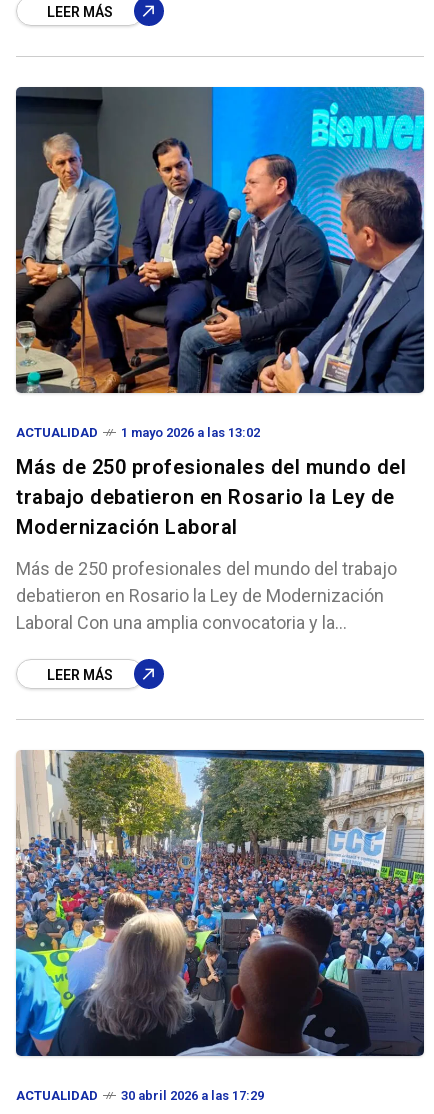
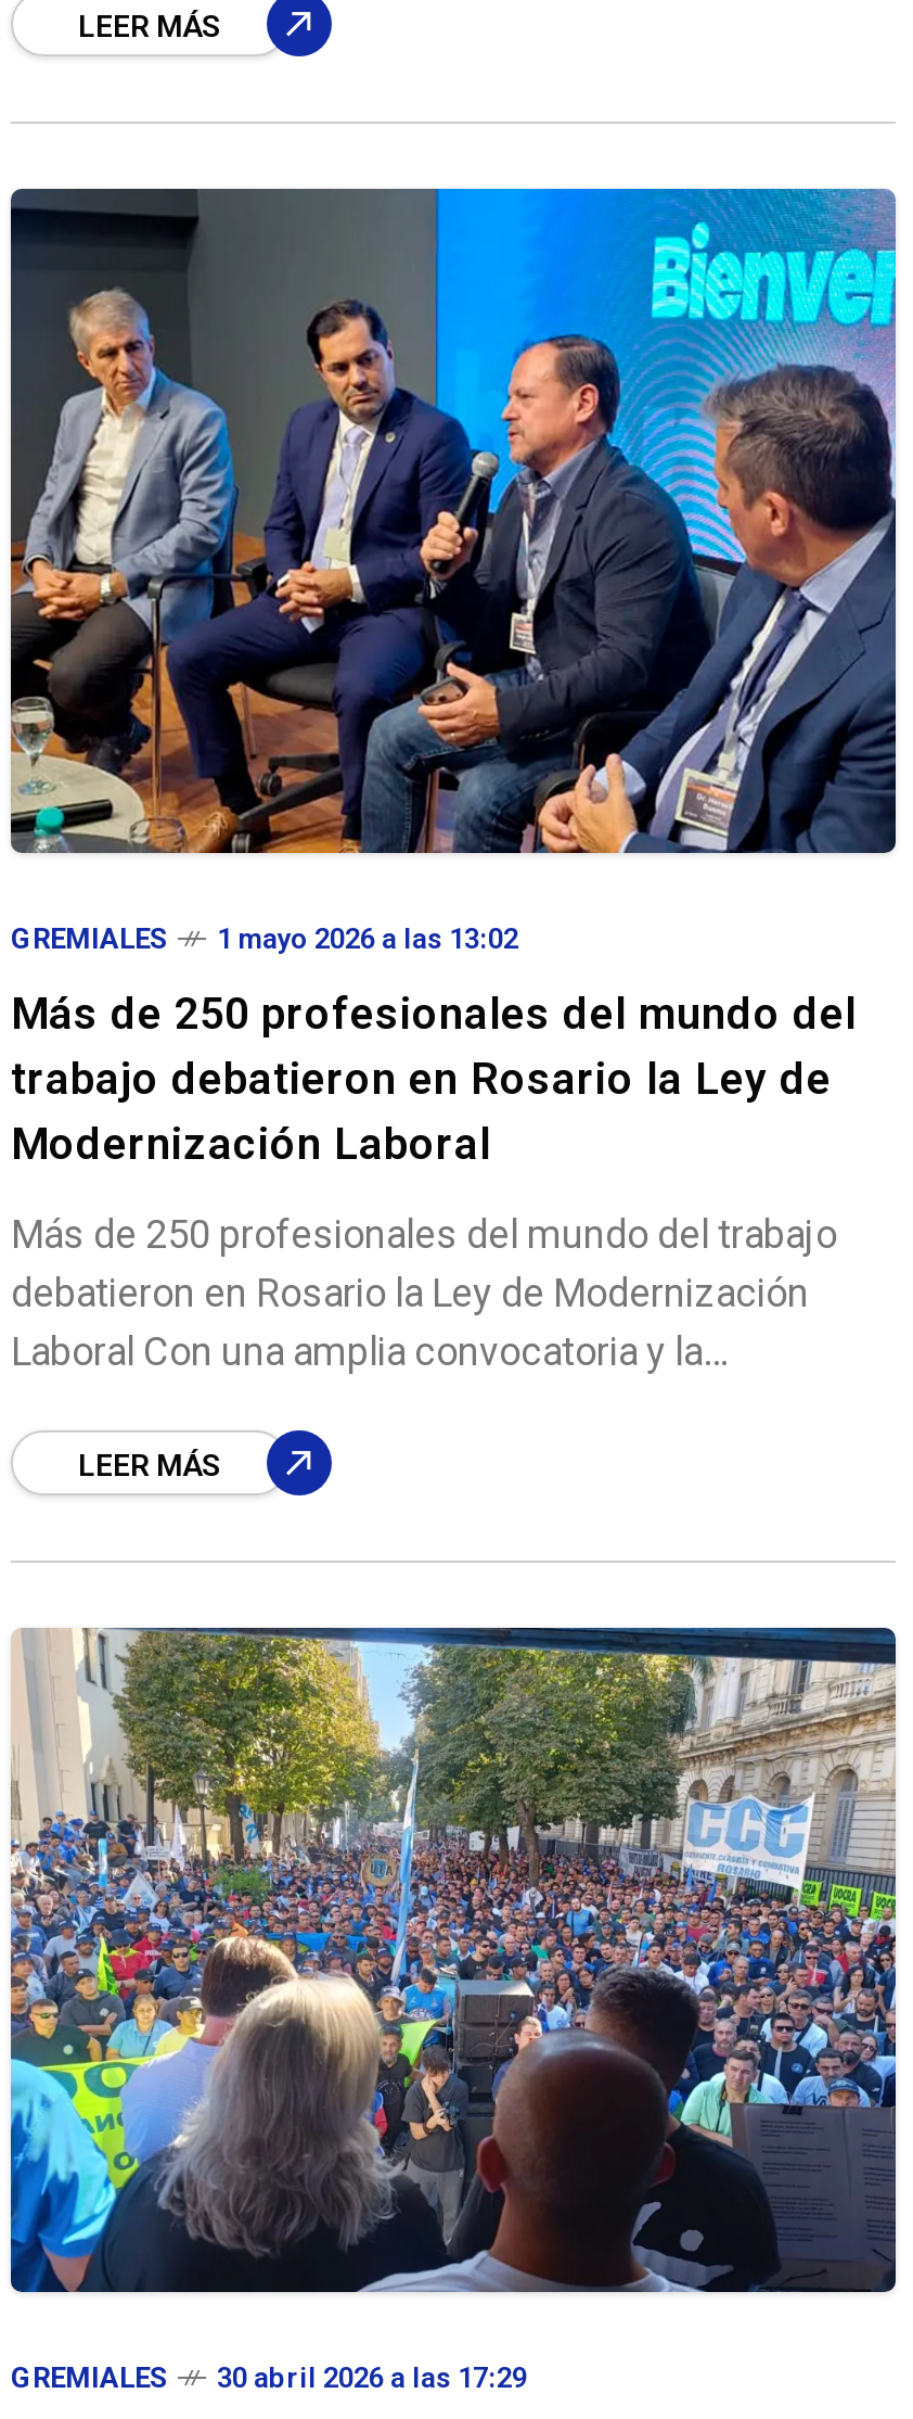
- ACTUALIDAD
+ GREMIALES

- ACTUALIDAD
+ GREMIALES
